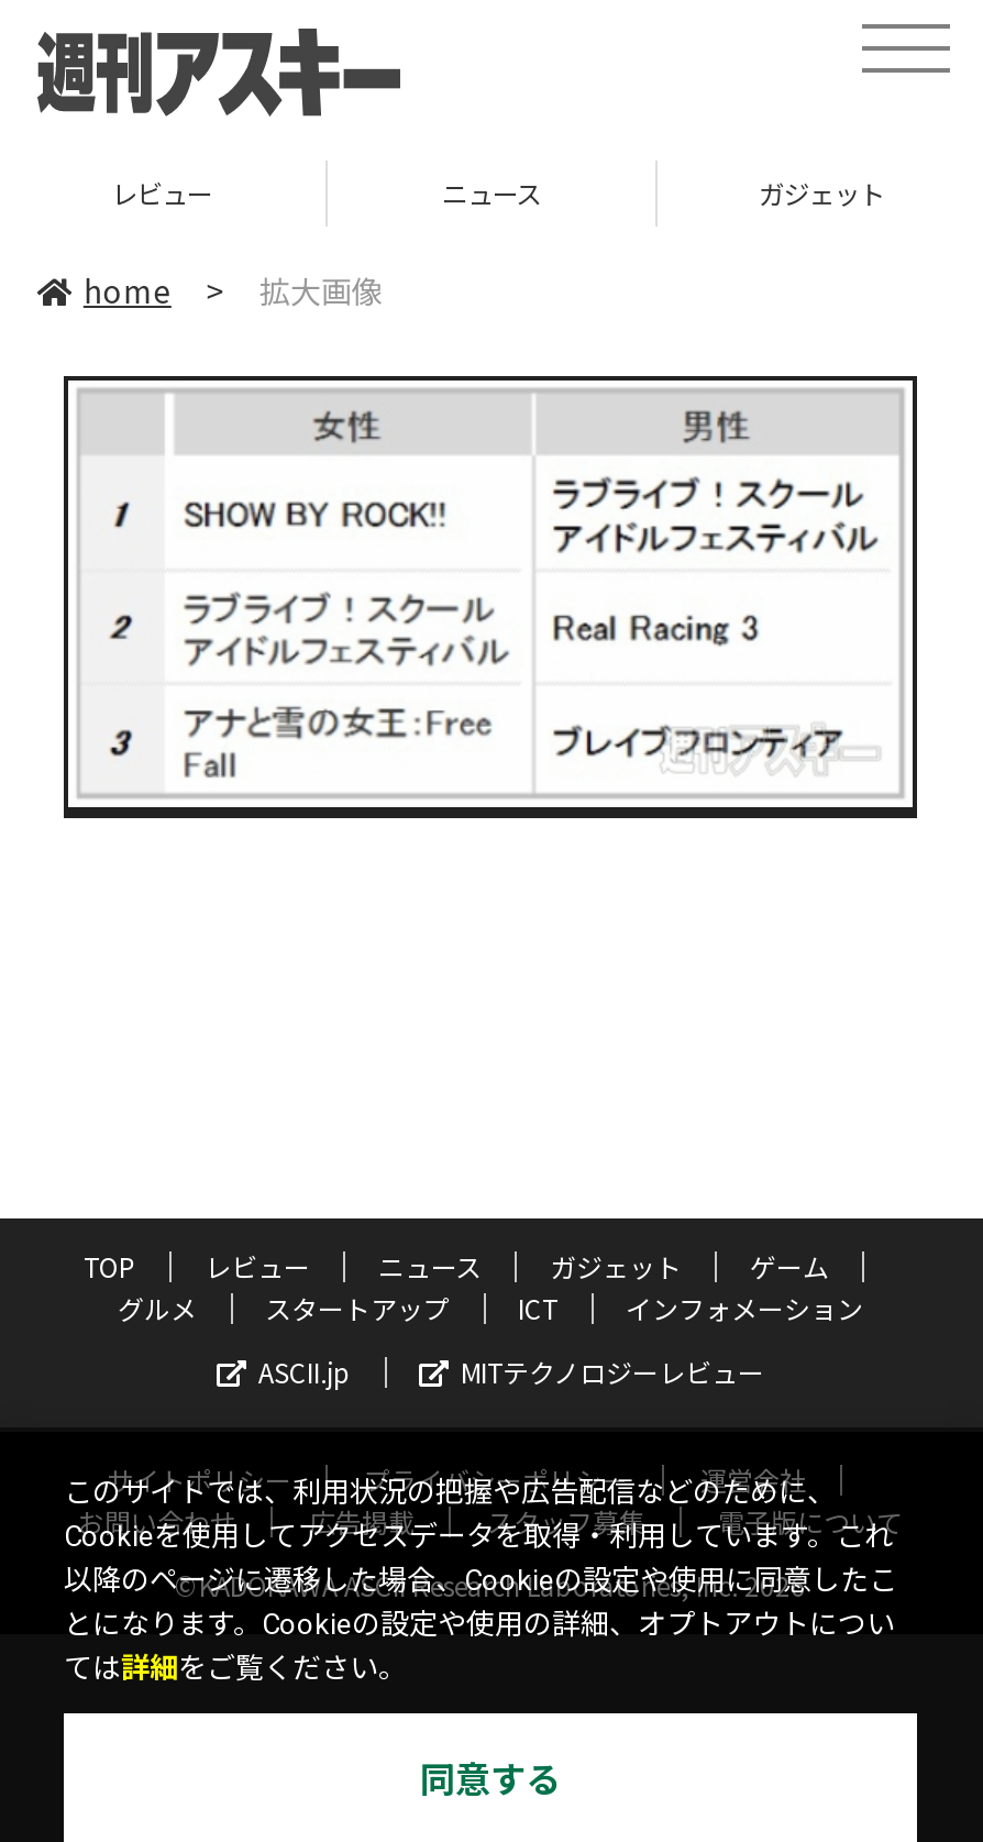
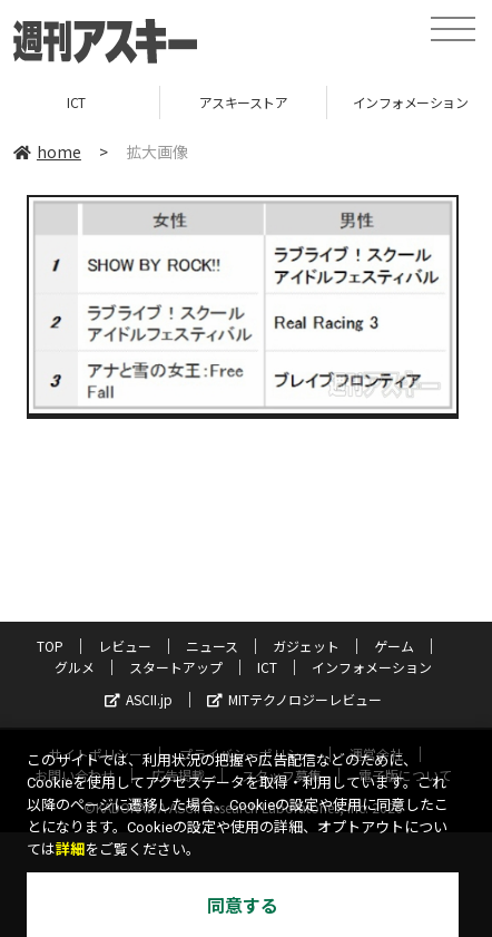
- レビュー
- ニュース
- ガジェット
+ ICT
+ アスキーストア
+ インフォメーション
